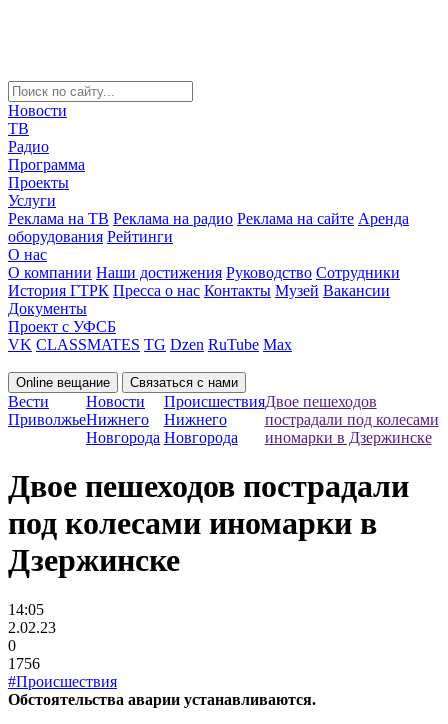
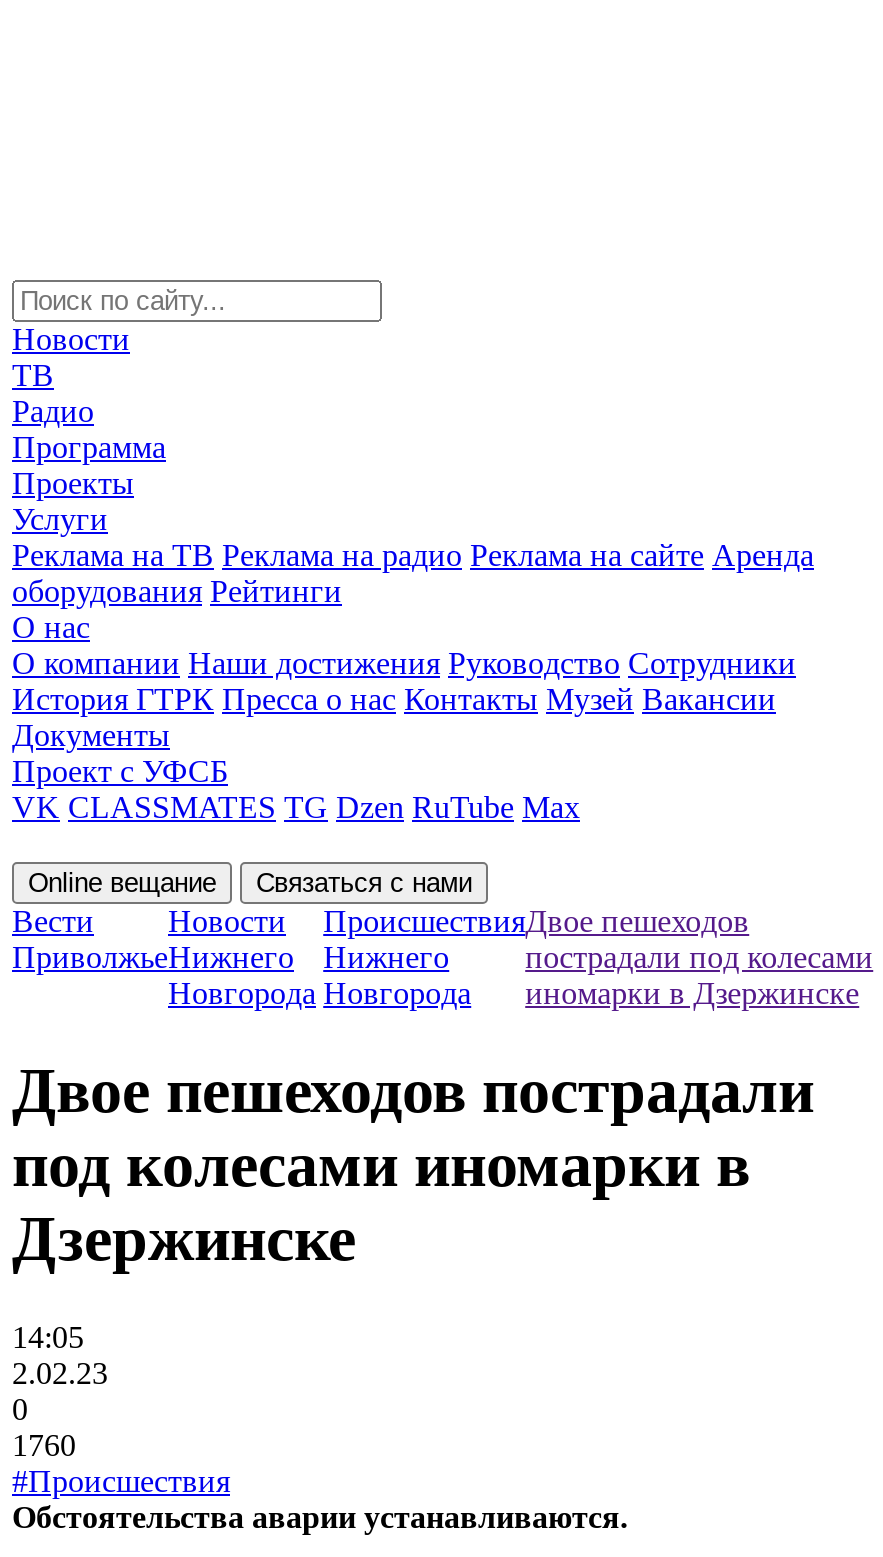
- 1756
+ 1760
